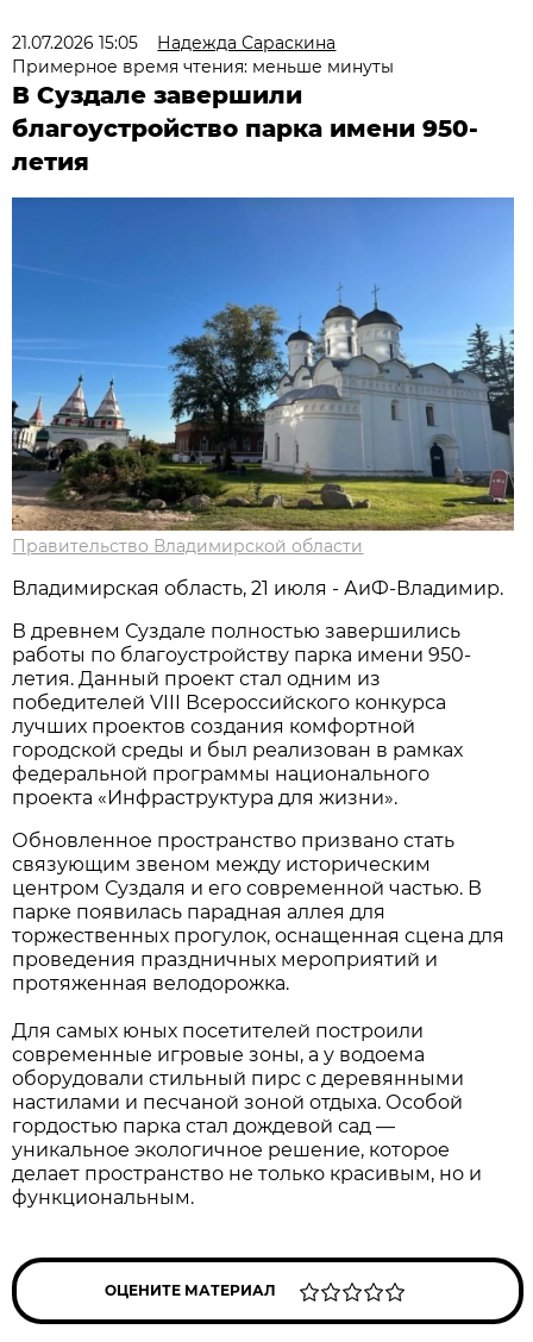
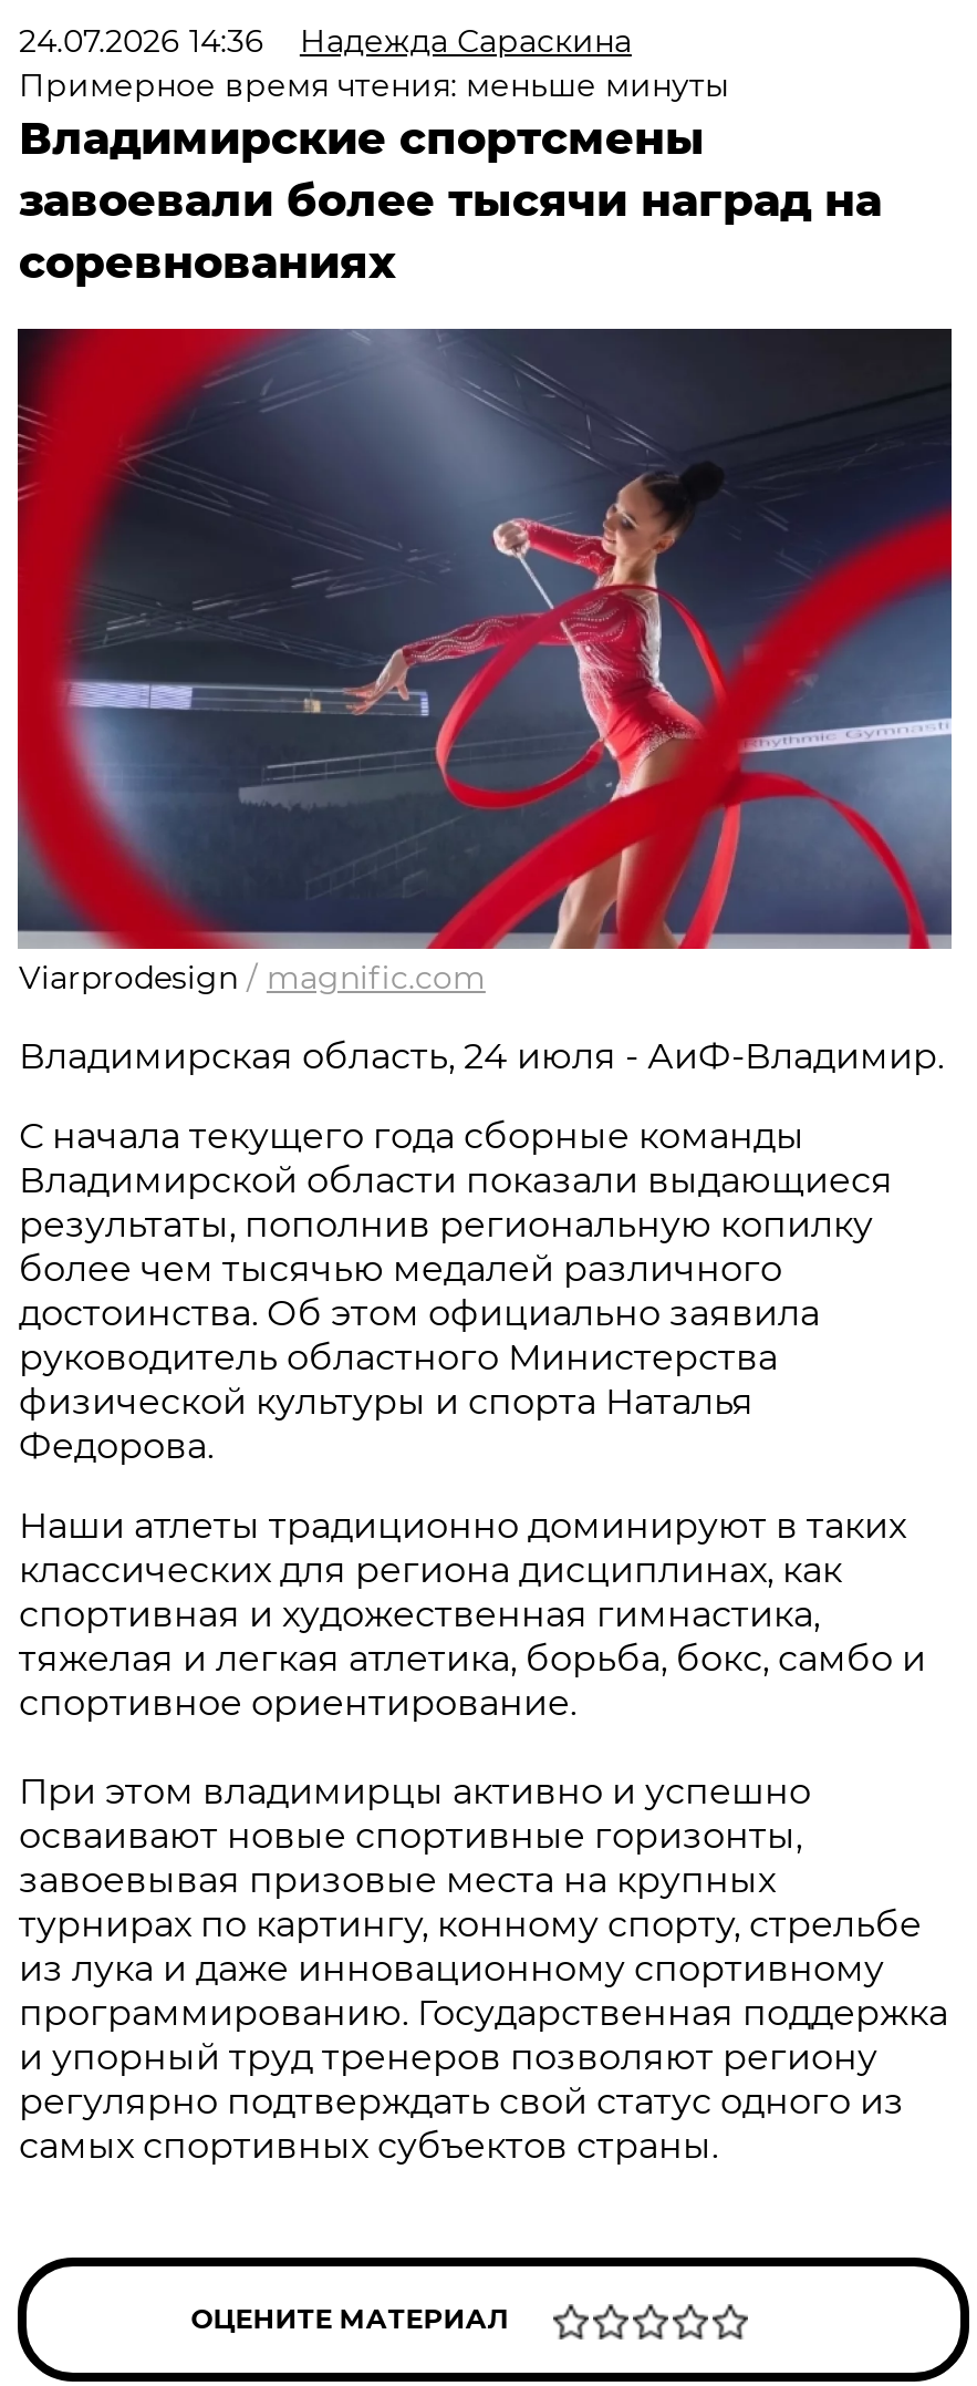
- 21.07.2026 15:05 Надежда Сараскина
+ 24.07.2026 14:36 Надежда Сараскина

- В Суздале завершили
- благоустройство парка имени 950-
- летия
+ Владимирские спортсмены
+ завоевали более тысячи наград на
+ соревнованиях

- [image]
- Правительство Владимирской области
+ [image]
+ Viarprodesign / magnific.com

- Владимирская область, 21 июля - АиФ-Владимир.
+ Владимирская область, 24 июля - АиФ-Владимир.

- В древнем Суздале полностью завершились
- работы по благоустройству парка имени 950-
- летия. Данный проект стал одним из
- победителей VIII Всероссийского конкурса
- лучших проектов создания комфортной
- городской среды и был реализован в рамках
- федеральной программы национального
- проекта «Инфраструктура для жизни».
+ С начала текущего года сборные команды
+ Владимирской области показали выдающиеся
+ результаты, пополнив региональную копилку
+ более чем тысячью медалей различного
+ достоинства. Об этом официально заявила
+ руководитель областного Министерства
+ физической культуры и спорта Наталья
+ Федорова.

- Обновленное пространство призвано стать
- связующим звеном между историческим
- центром Суздаля и его современной частью. В
- парке появилась парадная аллея для
- торжественных прогулок, оснащенная сцена для
- проведения праздничных мероприятий и
- протяженная велодорожка.
+ Наши атлеты традиционно доминируют в таких
+ классических для региона дисциплинах, как
+ спортивная и художественная гимнастика,
+ тяжелая и легкая атлетика, борьба, бокс, самбо и
+ спортивное ориентирование.

- Для самых юных посетителей построили
- современные игровые зоны, а у водоема
- оборудовали стильный пирс с деревянными
- настилами и песчаной зоной отдыха. Особой
- гордостью парка стал дождевой сад —
- уникальное экологичное решение, которое
- делает пространство не только красивым, но и
- функциональным.
+ При этом владимирцы активно и успешно
+ осваивают новые спортивные горизонты,
+ завоевывая призовые места на крупных
+ турнирах по картингу, конному спорту, стрельбе
+ из лука и даже инновационному спортивному
+ программированию. Государственная поддержка
+ и упорный труд тренеров позволяют региону
+ регулярно подтверждать свой статус одного из
+ самых спортивных субъектов страны.
